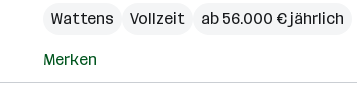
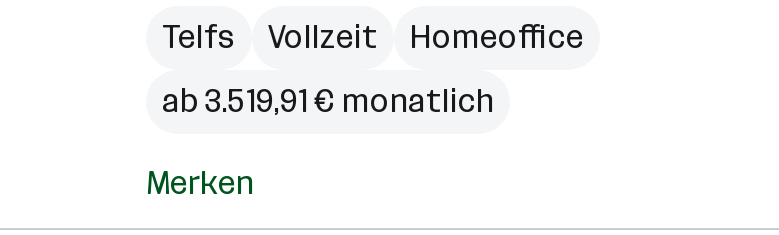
- Wattens
+ Telfs

- ab 56.000 € jährlich
+ Homeoffice
+ ab 3.519,91 € monatlich
